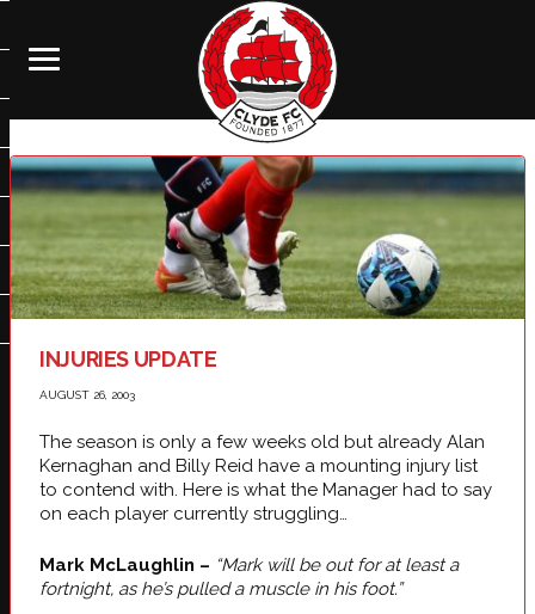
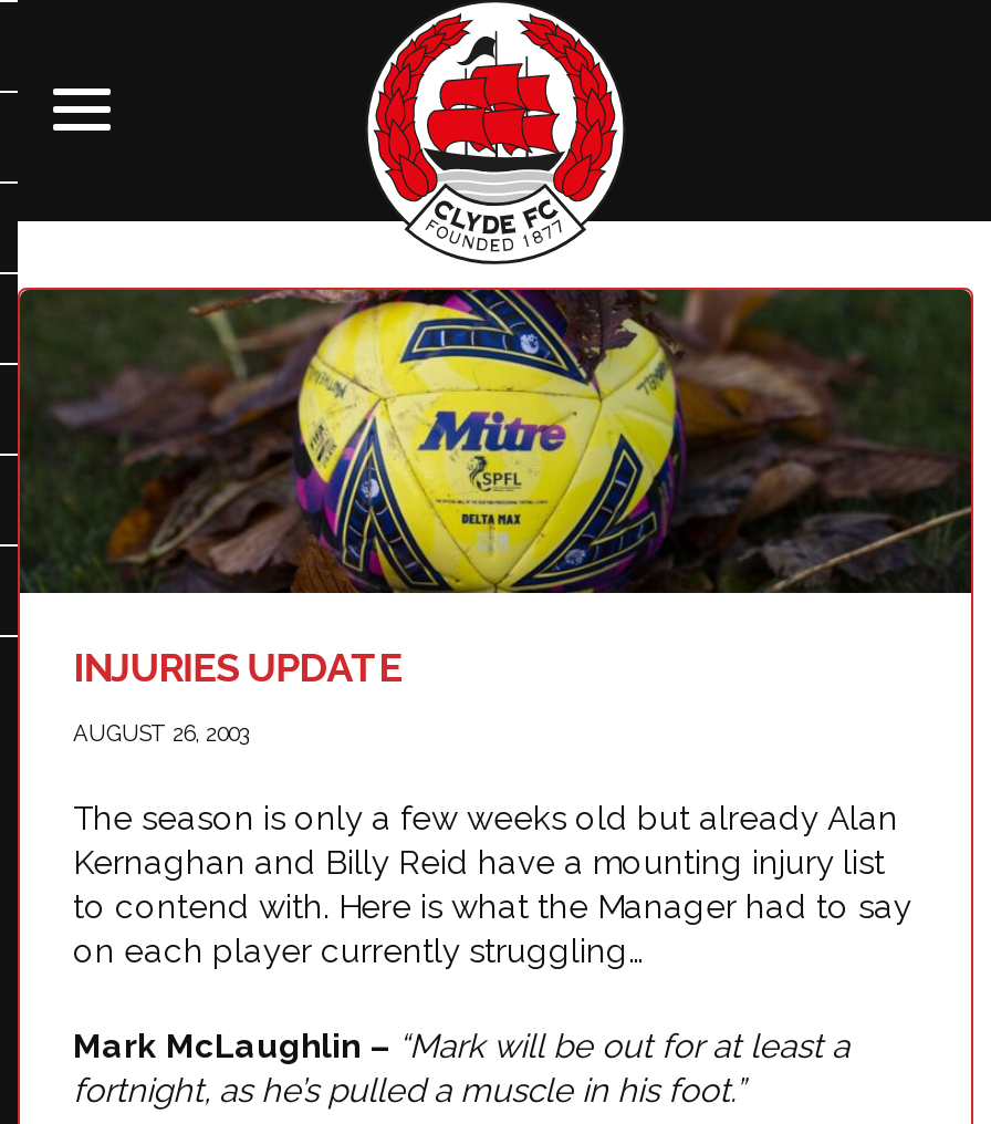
- [image]
+ [image]
